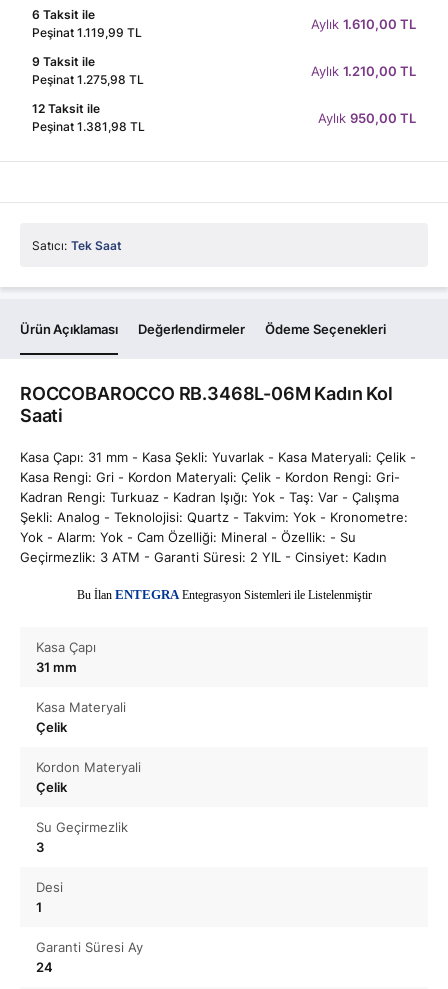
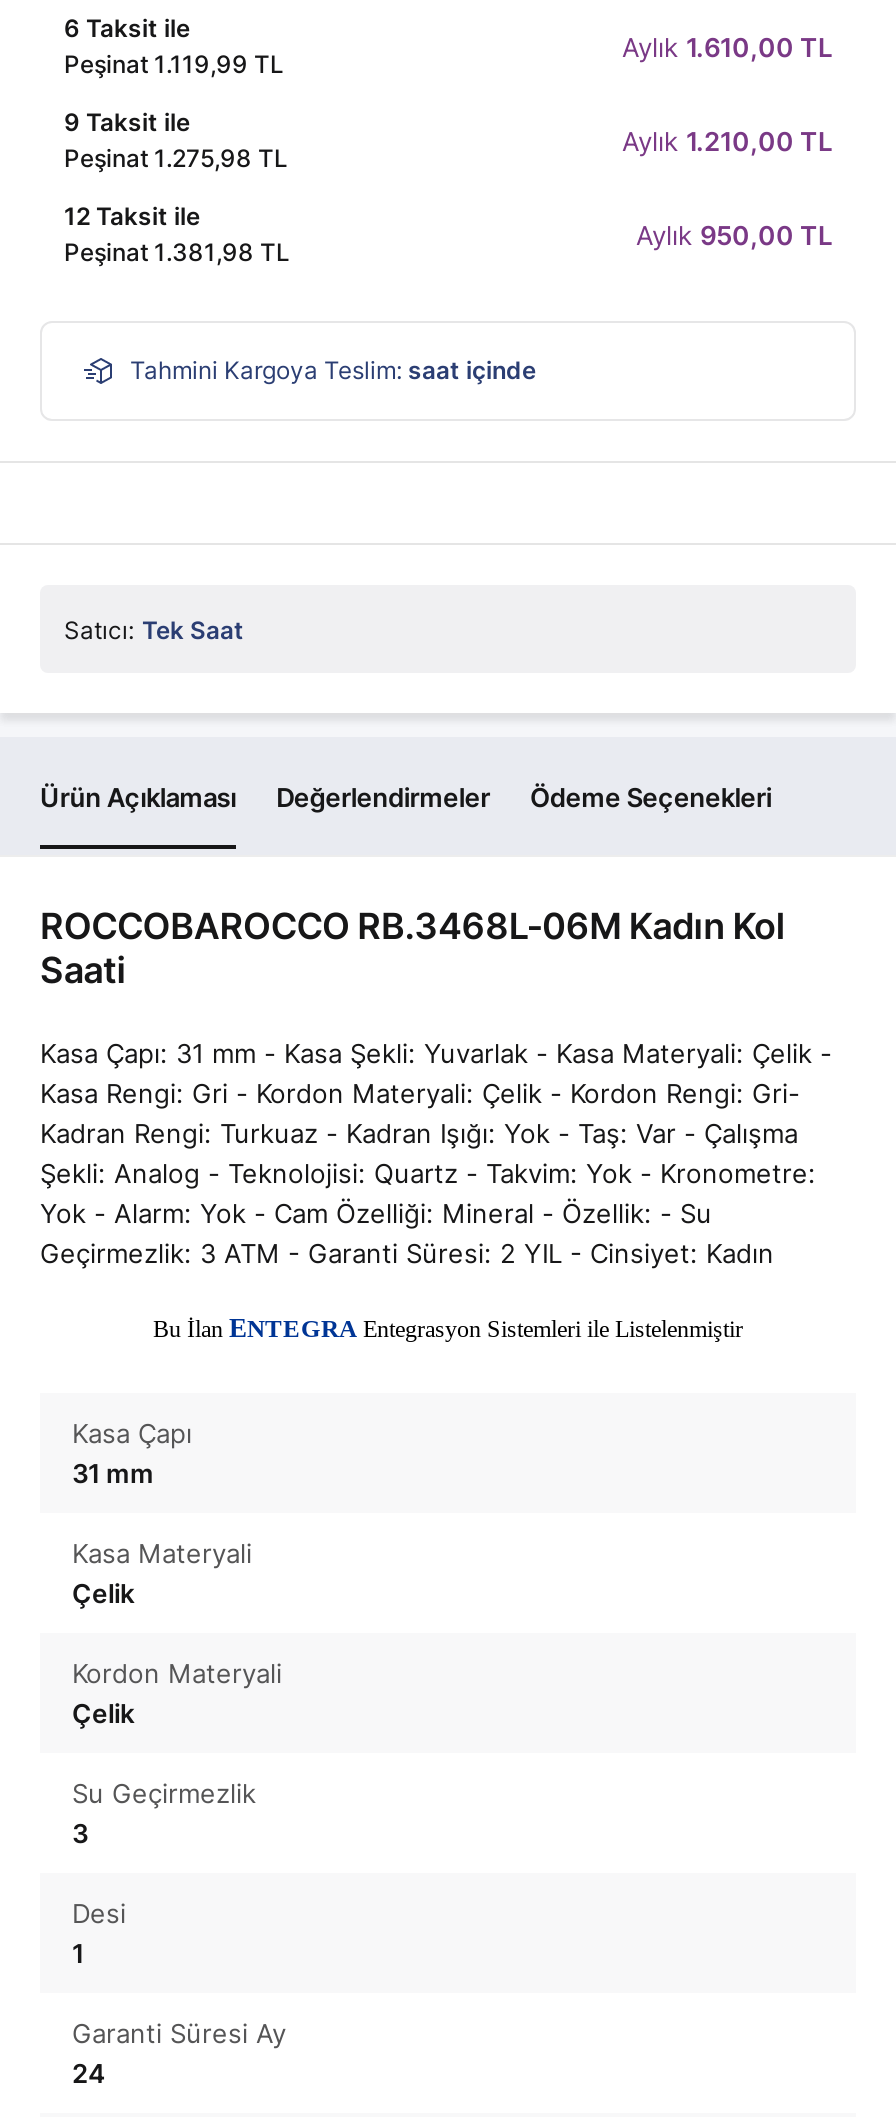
+ Tahmini Kargoya Teslim: saat içinde
